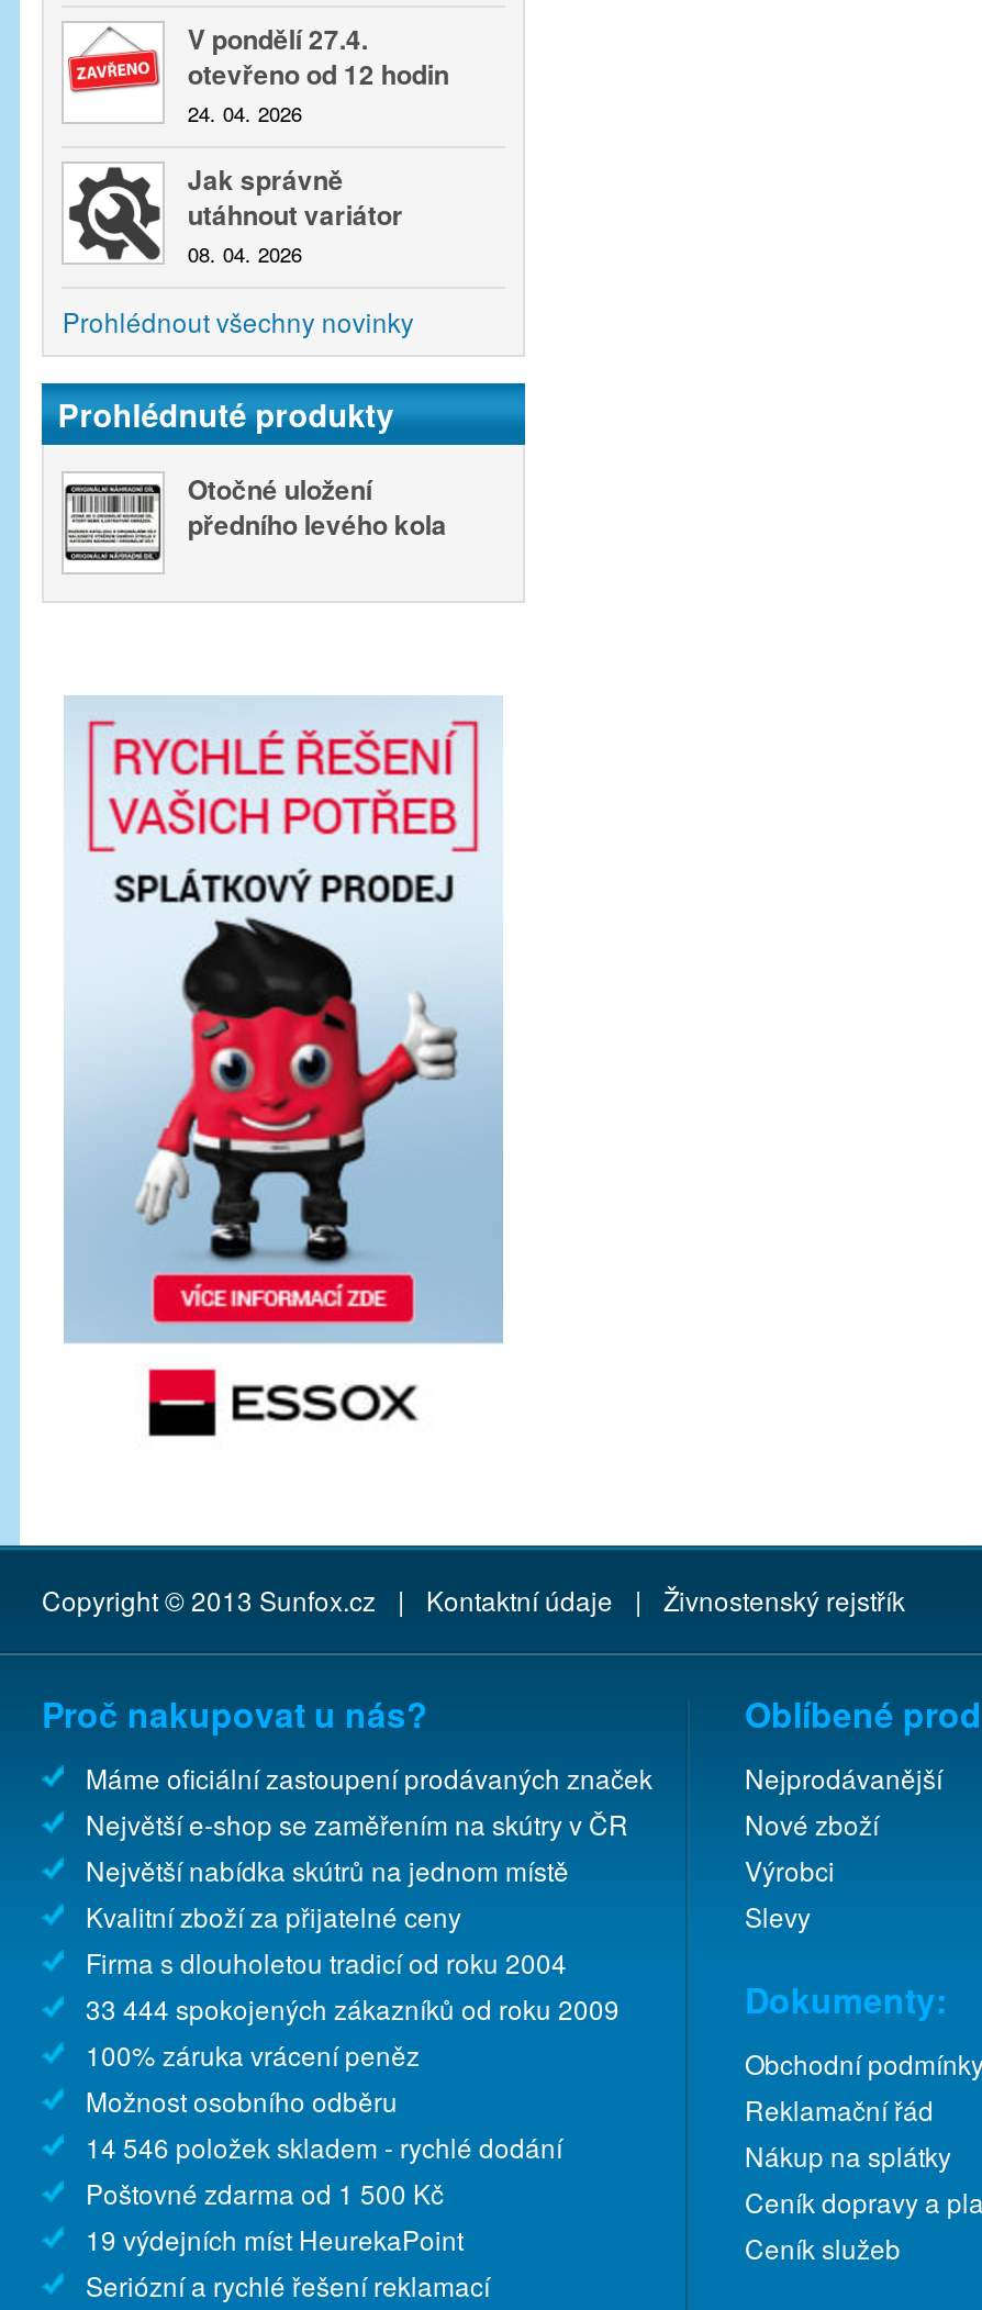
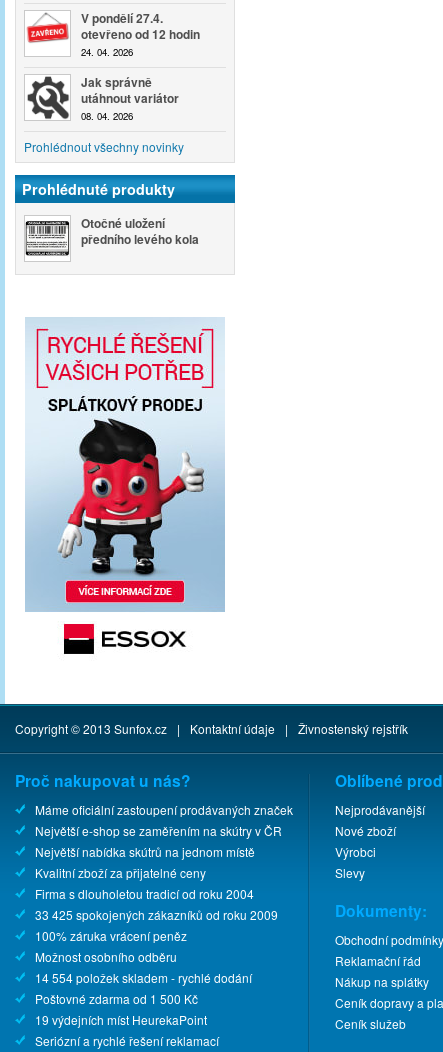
- 33 444 spokojených zákazníků od roku 2009
+ 33 425 spokojených zákazníků od roku 2009

- 14 546 položek skladem - rychlé dodání
+ 14 554 položek skladem - rychlé dodání
